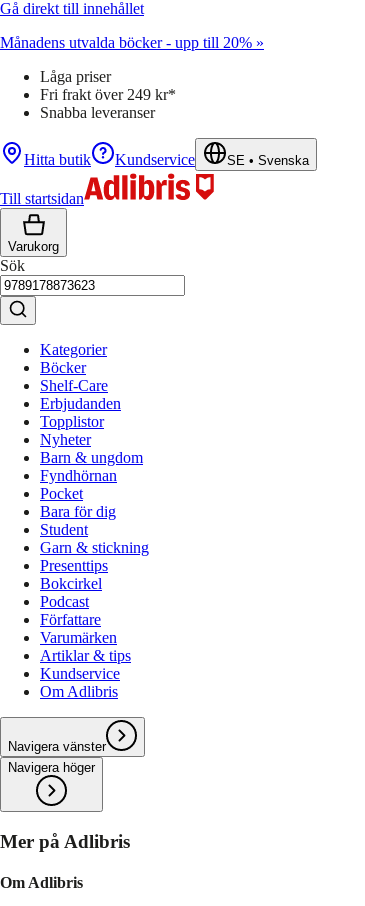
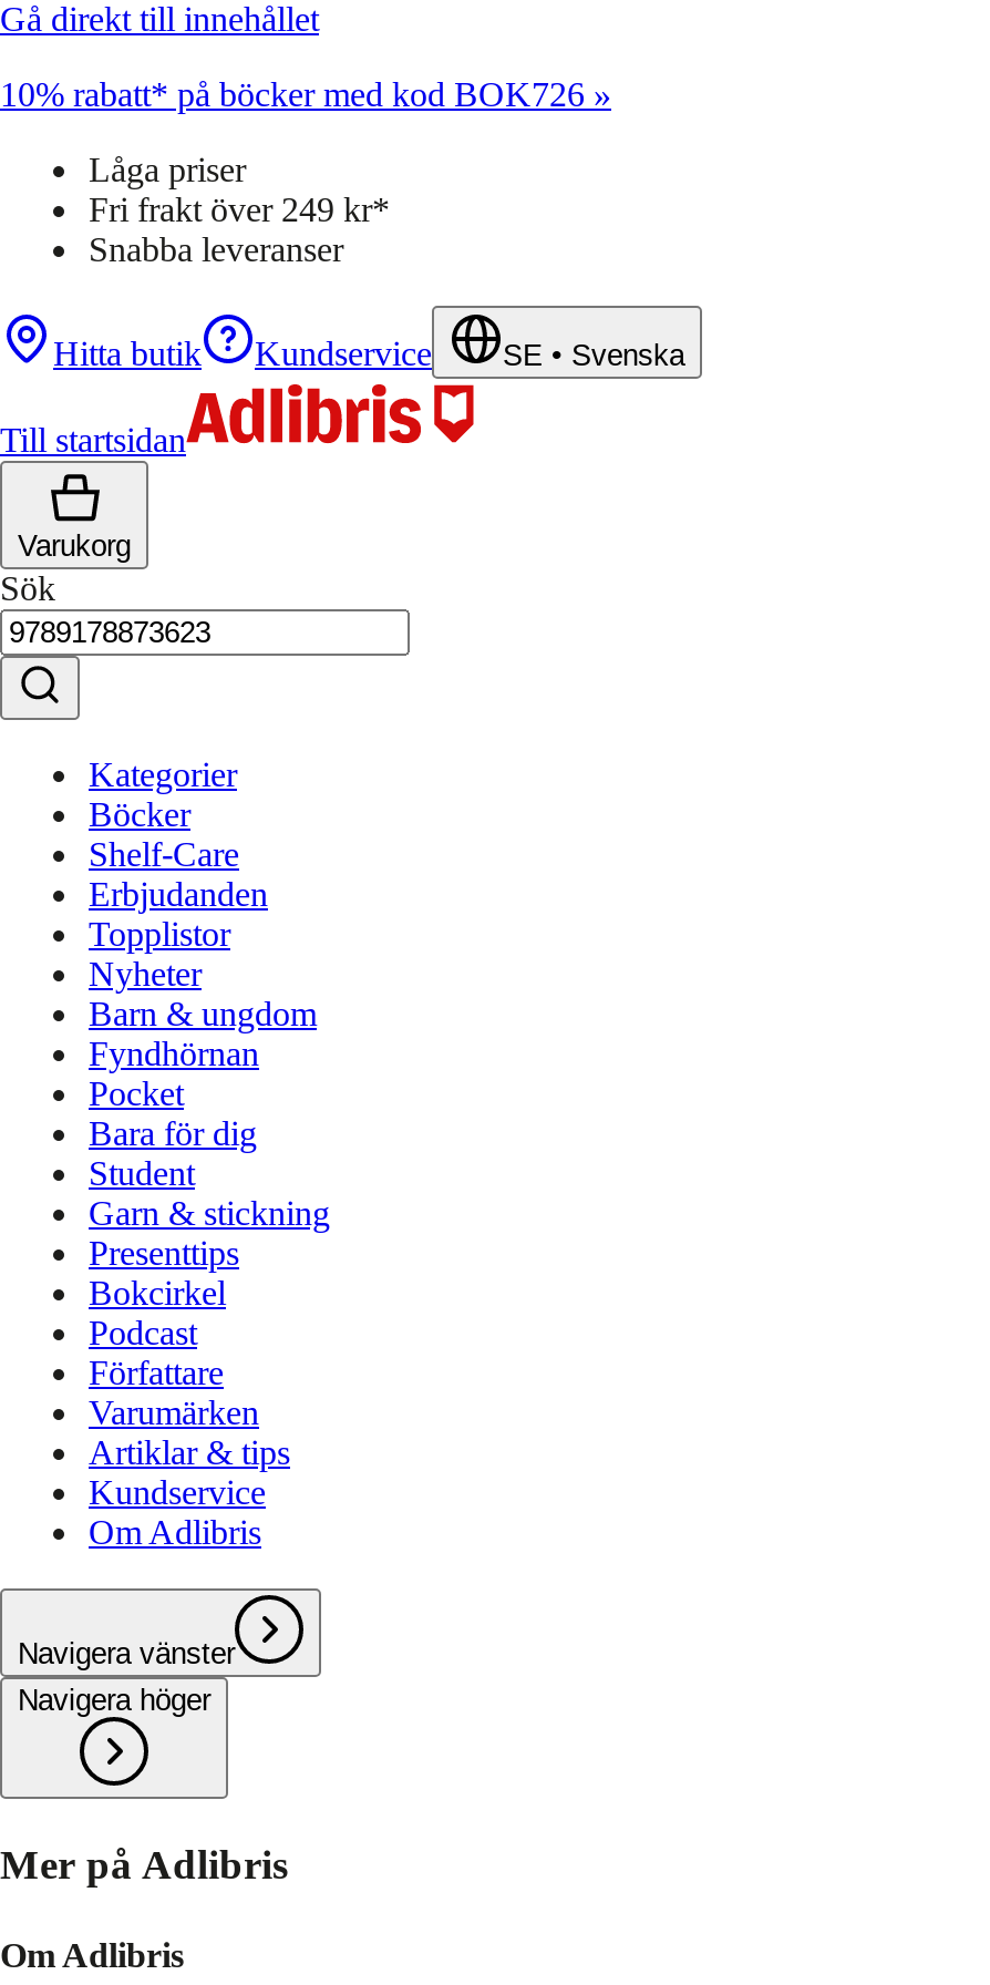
- Månadens utvalda böcker - upp till 20% »
+ 10% rabatt* på böcker med kod BOK726 »
